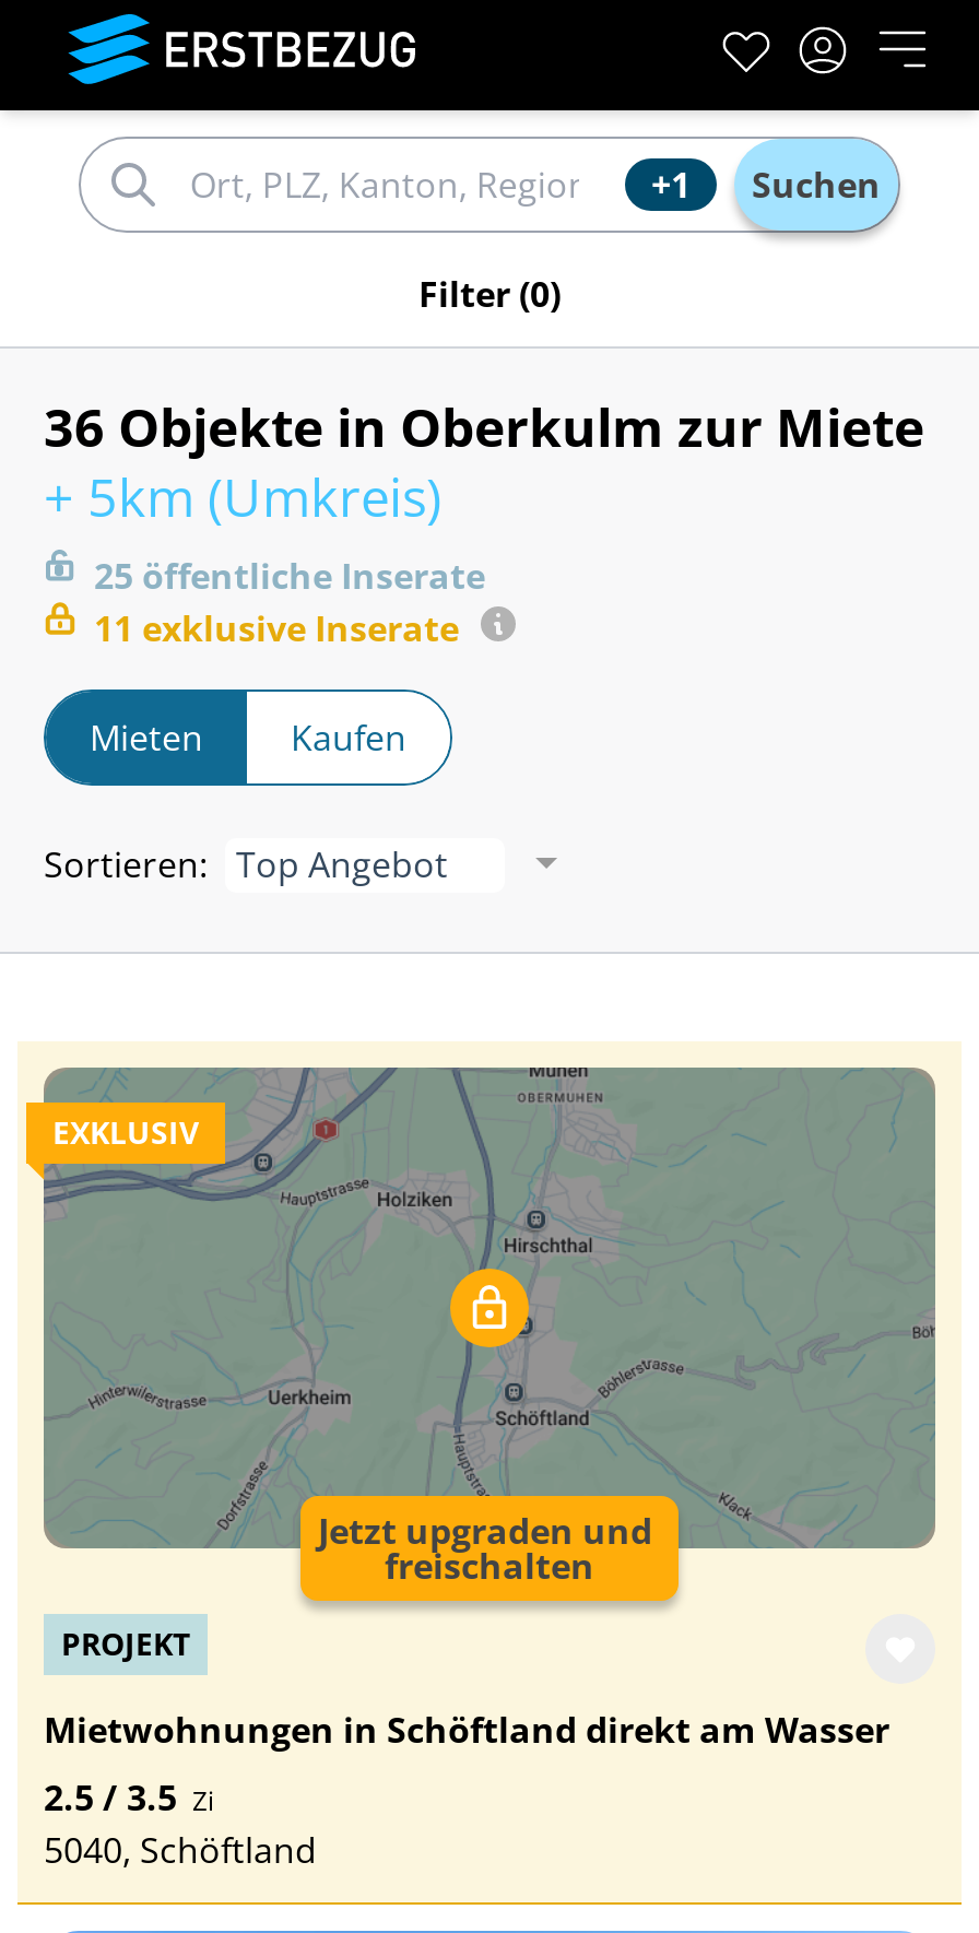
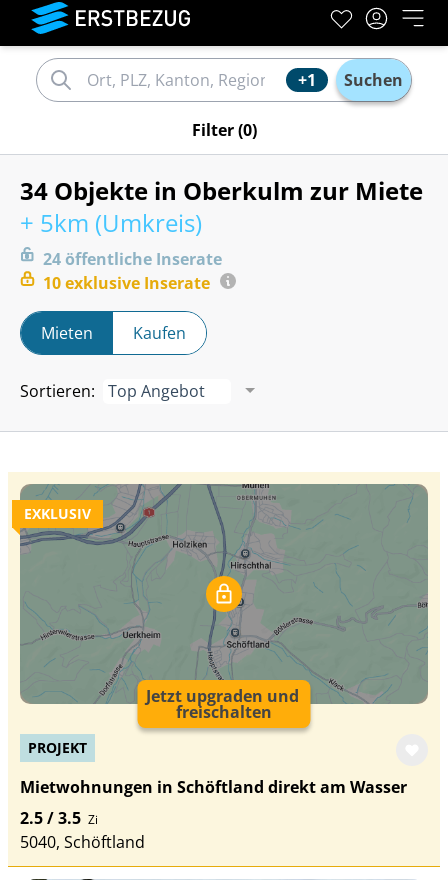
- 36 Objekte in Oberkulm zur Miete
+ 34 Objekte in Oberkulm zur Miete

- 25 öffentliche Inserate
+ 24 öffentliche Inserate

- 11 exklusive Inserate
+ 10 exklusive Inserate
